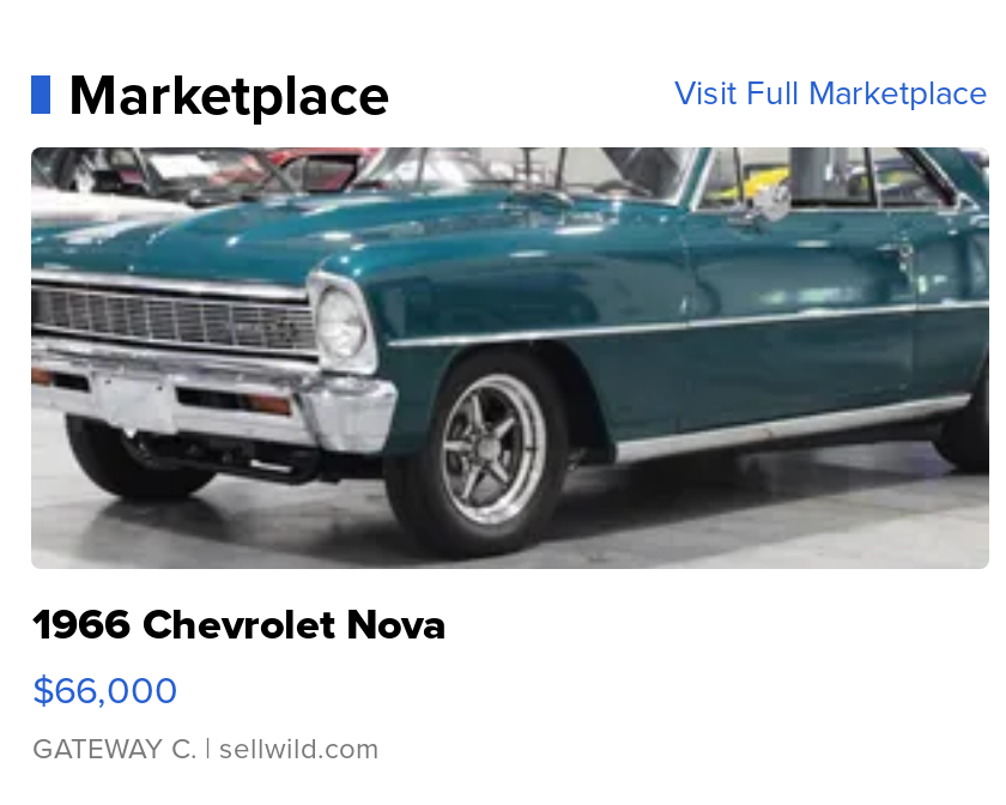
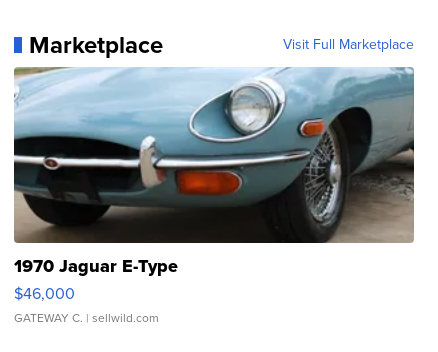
- [image]
- 1966 Chevrolet Nova
- $66,000
+ [image]
+ 1970 Jaguar E-Type
+ $46,000
